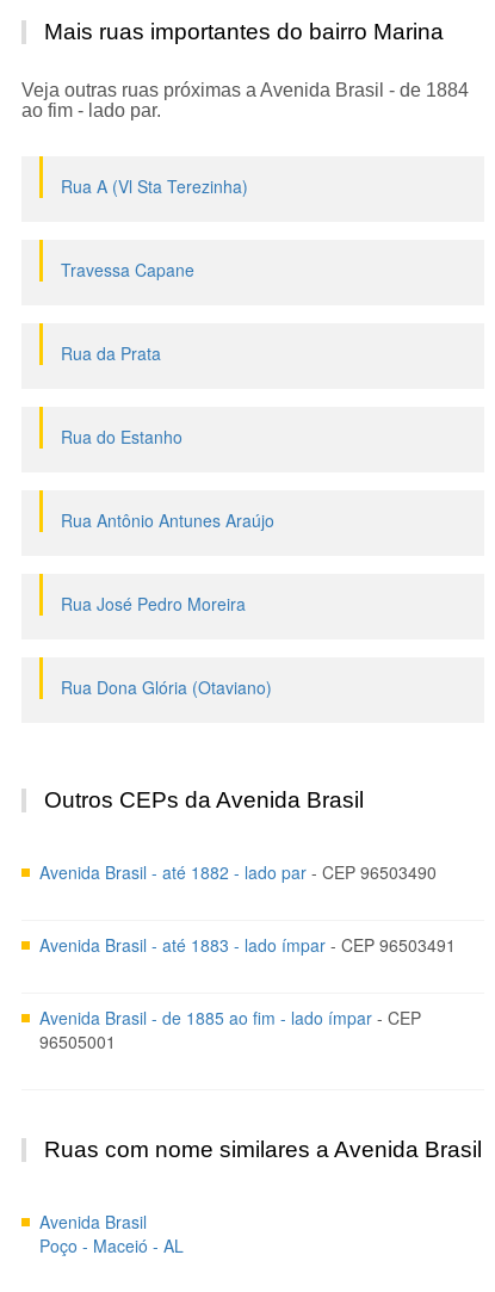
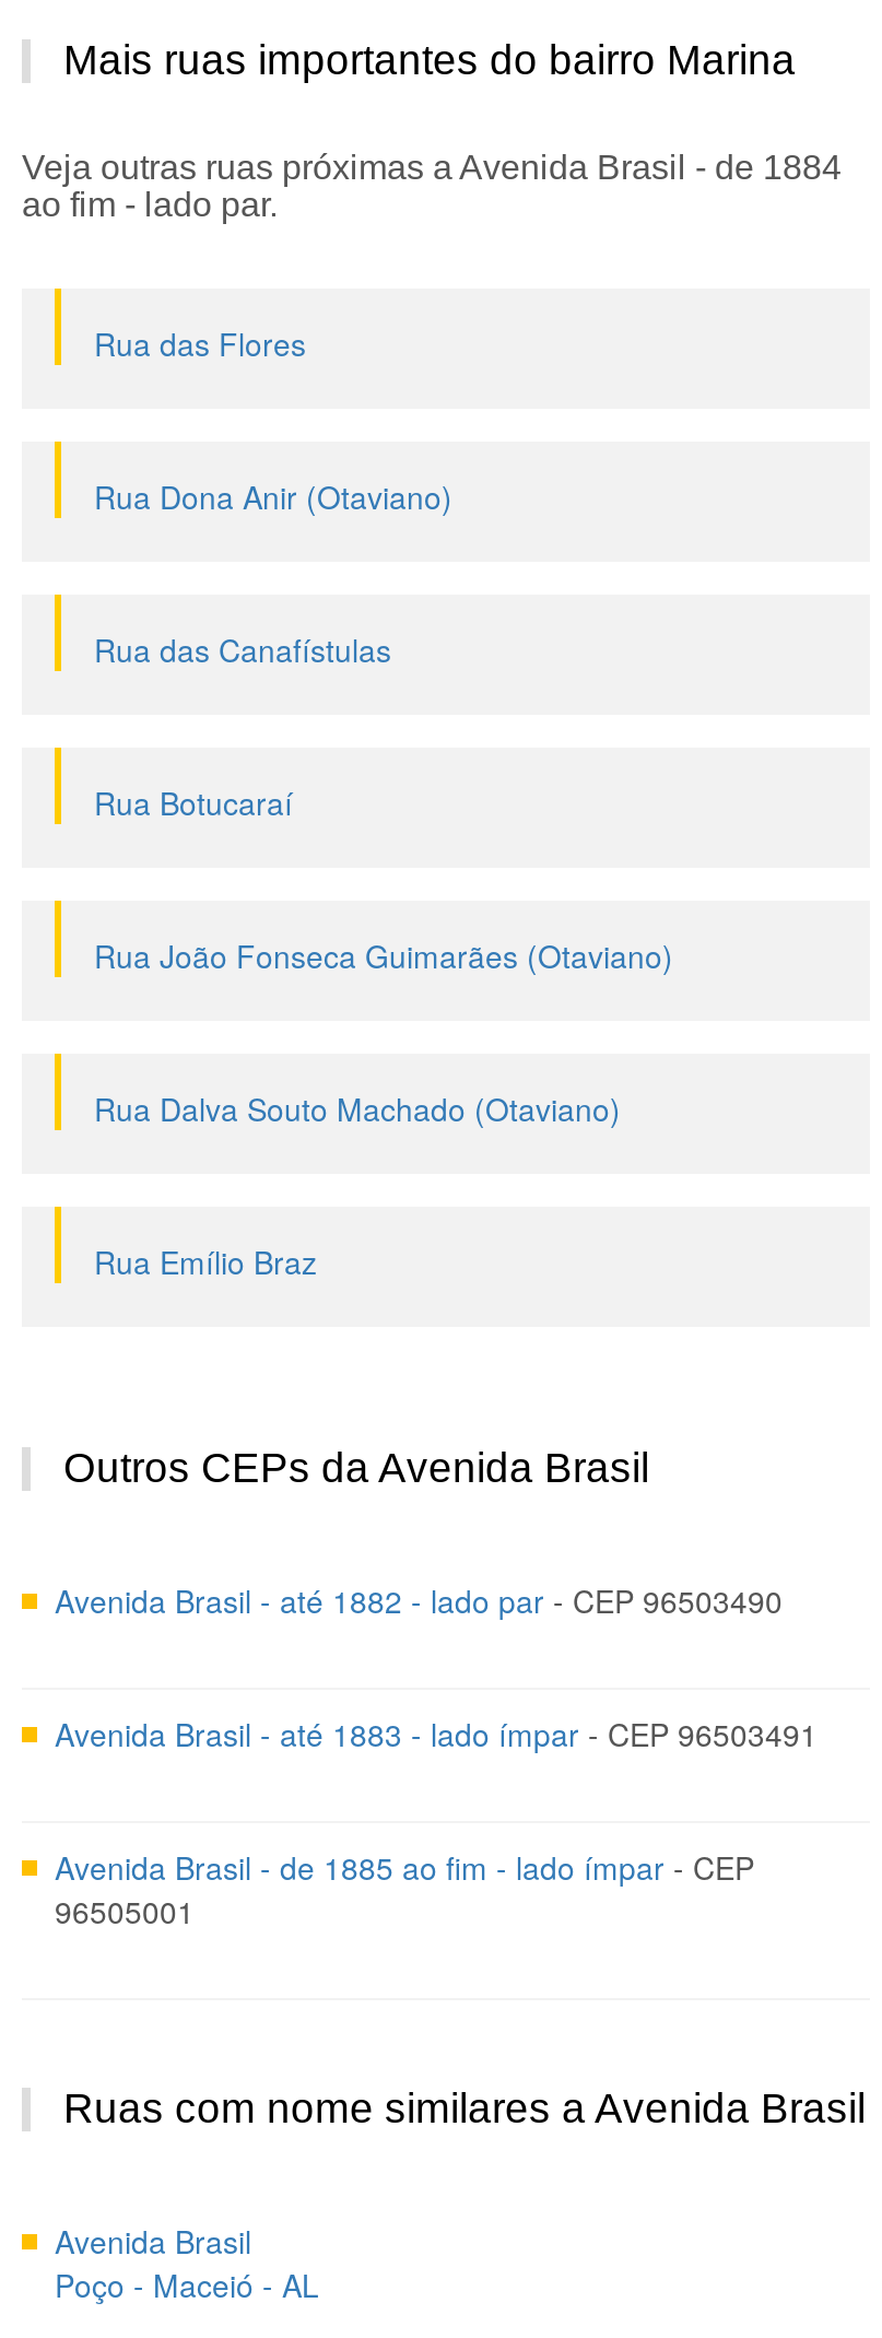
- Rua A (Vl Sta Terezinha)
+ Rua das Flores

- Travessa Capane
+ Rua Dona Anir (Otaviano)

- Rua da Prata
+ Rua das Canafístulas

- Rua do Estanho
+ Rua Botucaraí

- Rua Antônio Antunes Araújo
+ Rua João Fonseca Guimarães (Otaviano)

- Rua José Pedro Moreira
+ Rua Dalva Souto Machado (Otaviano)

- Rua Dona Glória (Otaviano)
+ Rua Emílio Braz
